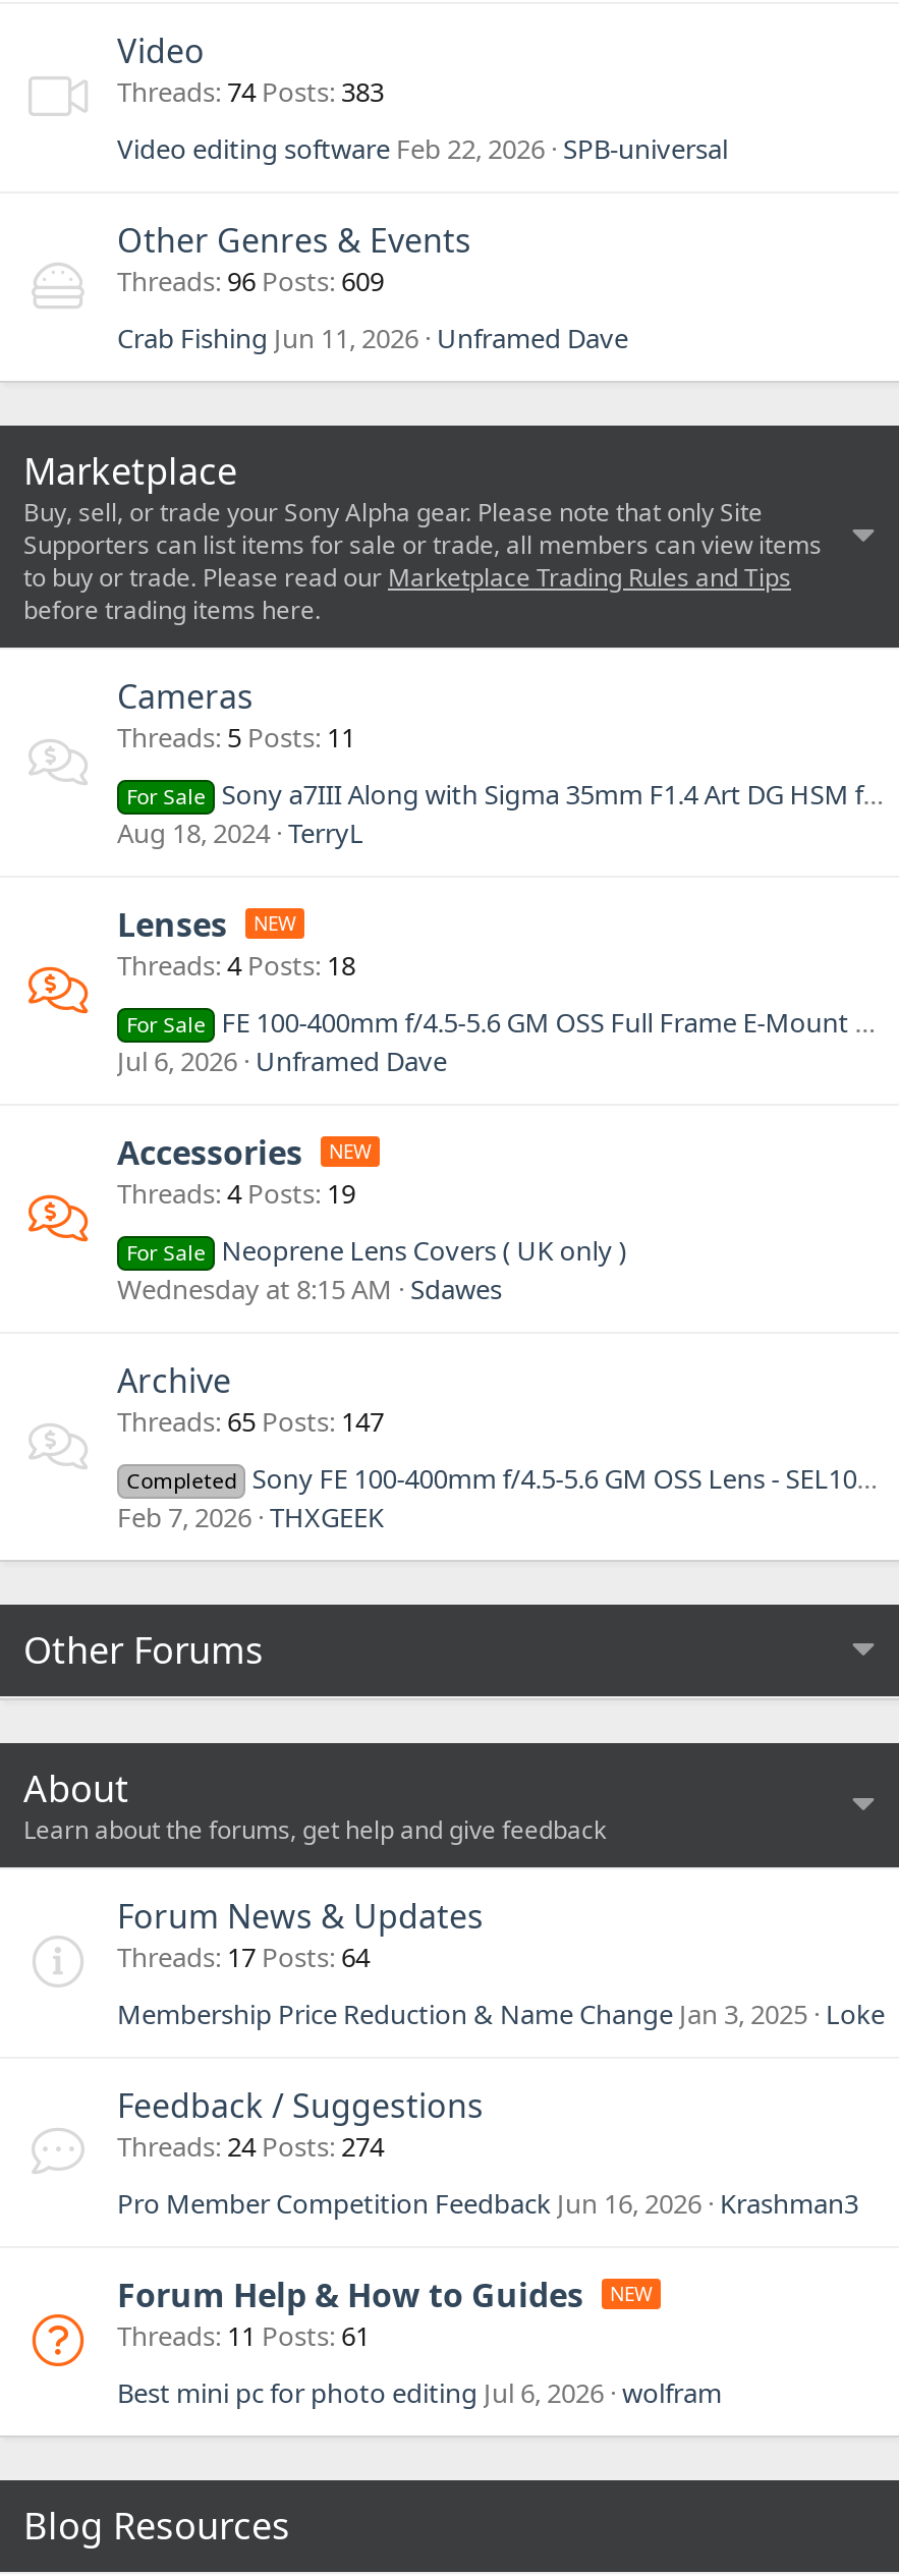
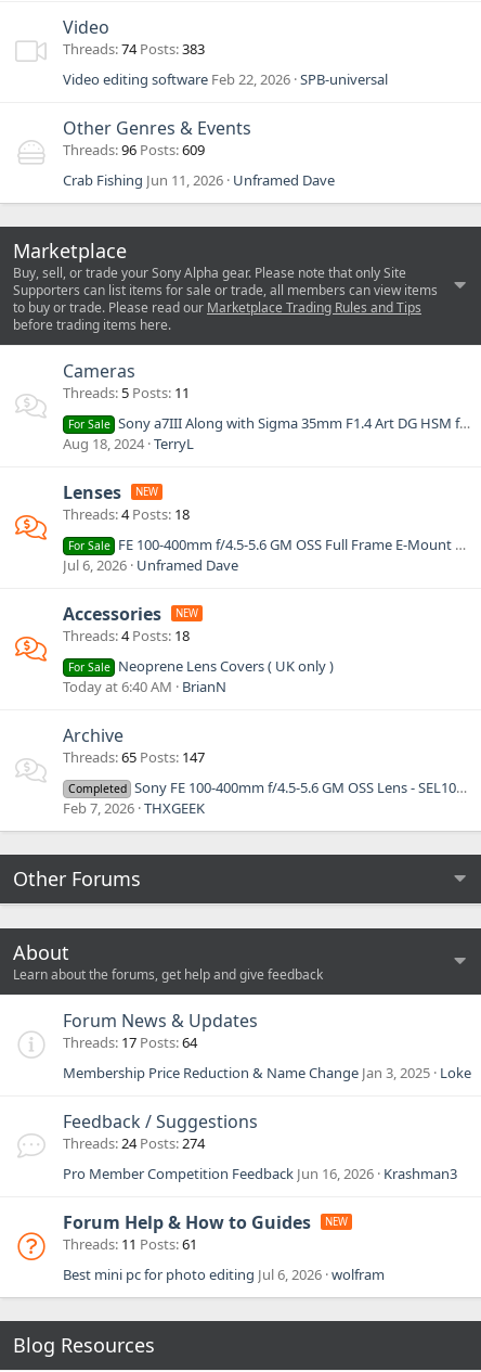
- Threads 4 Posts 19
+ Threads 4 Posts 18

- Wednesday at 8:15 AM Sdawes
+ Today at 6:40 AM BrianN
